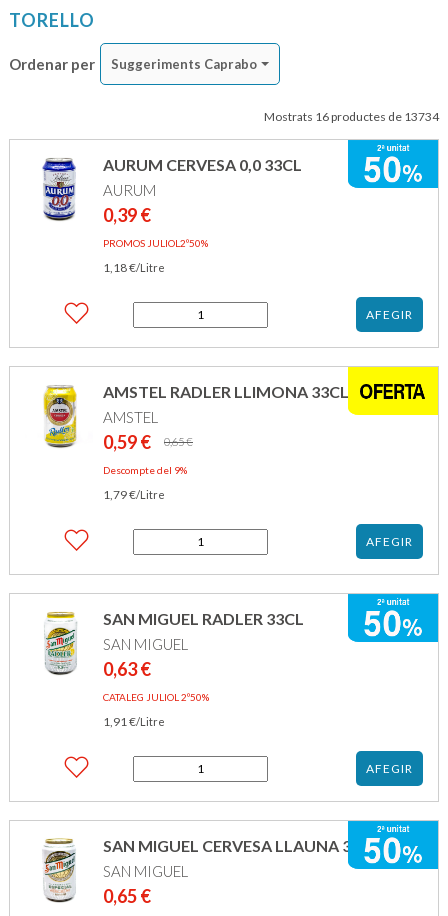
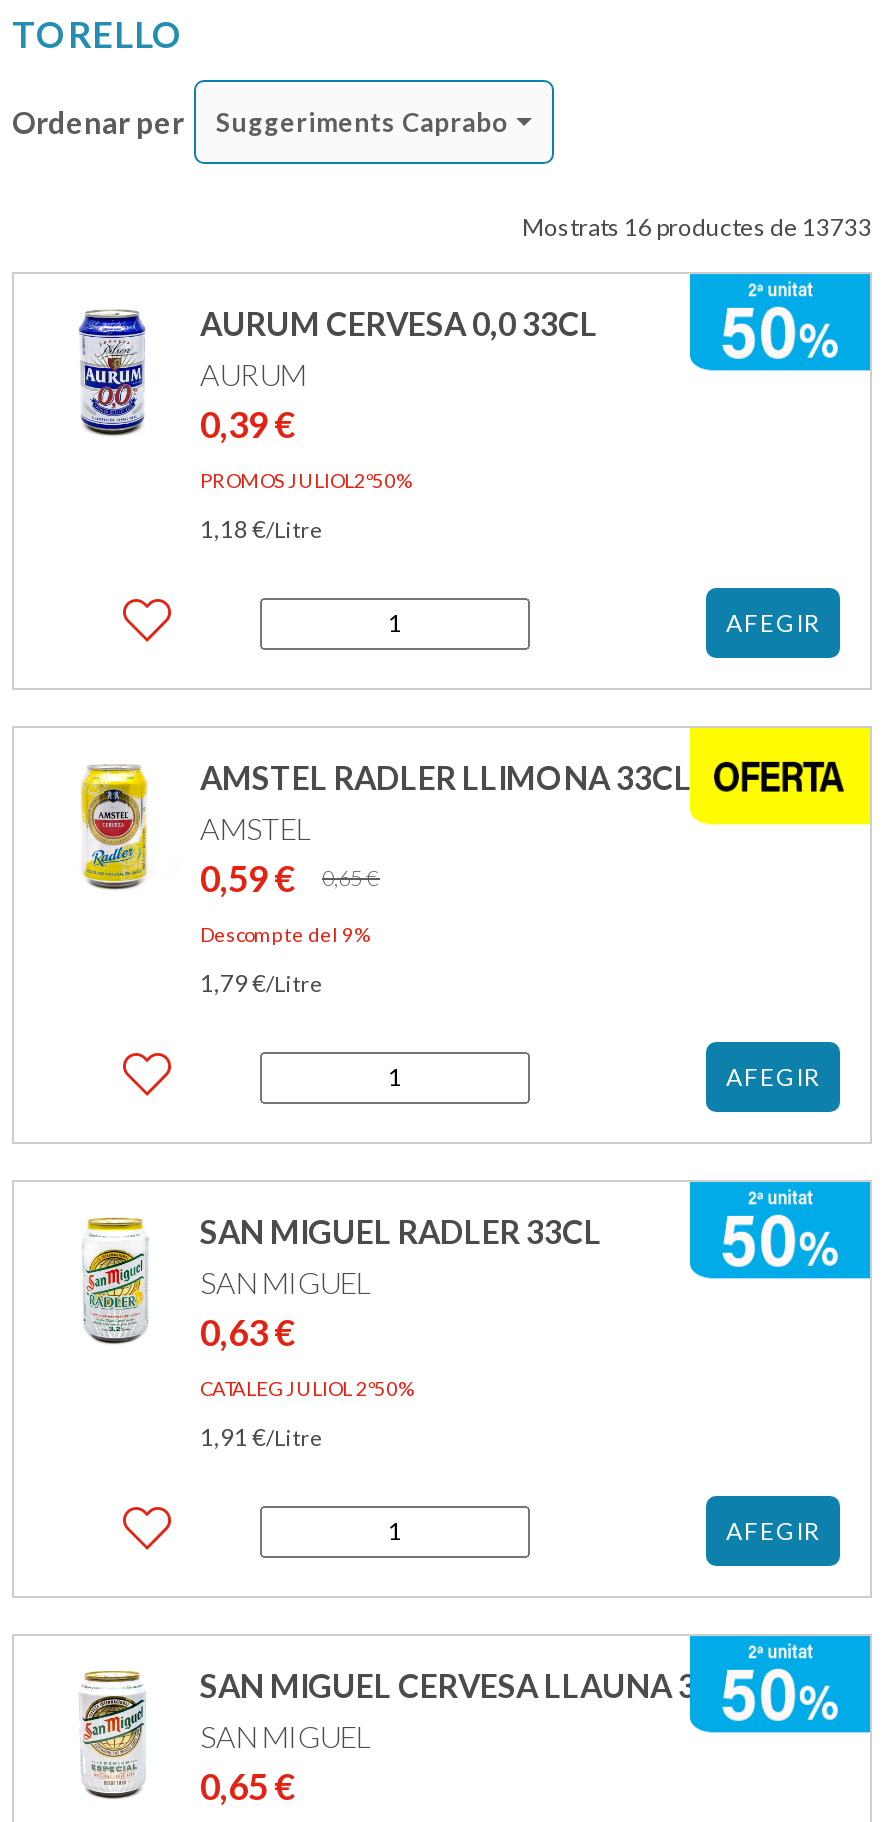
- Mostrats 16 productes de 13734
+ Mostrats 16 productes de 13733
